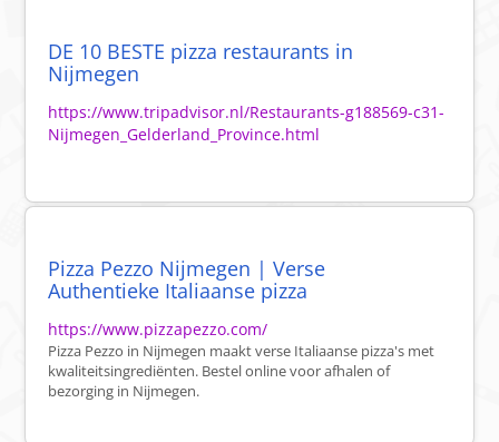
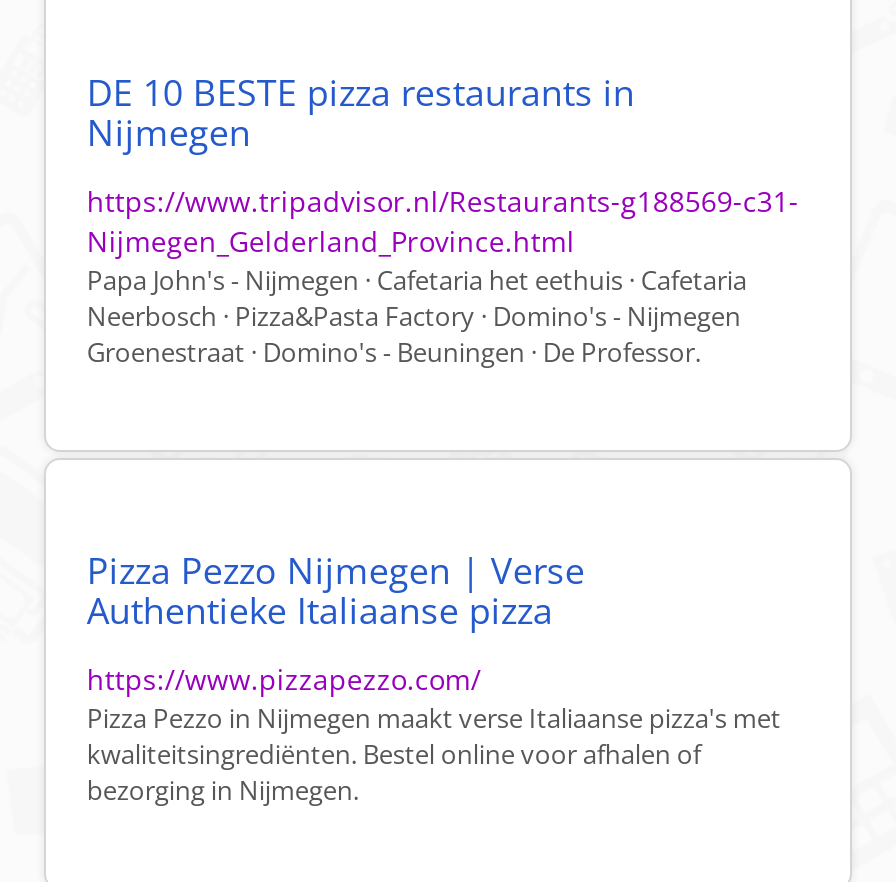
+ Papa John's - Nijmegen · Cafetaria het eethuis · Cafetaria
+ Neerbosch · Pizza&Pasta Factory · Domino's - Nijmegen
+ Groenestraat · Domino's - Beuningen · De Professor.
